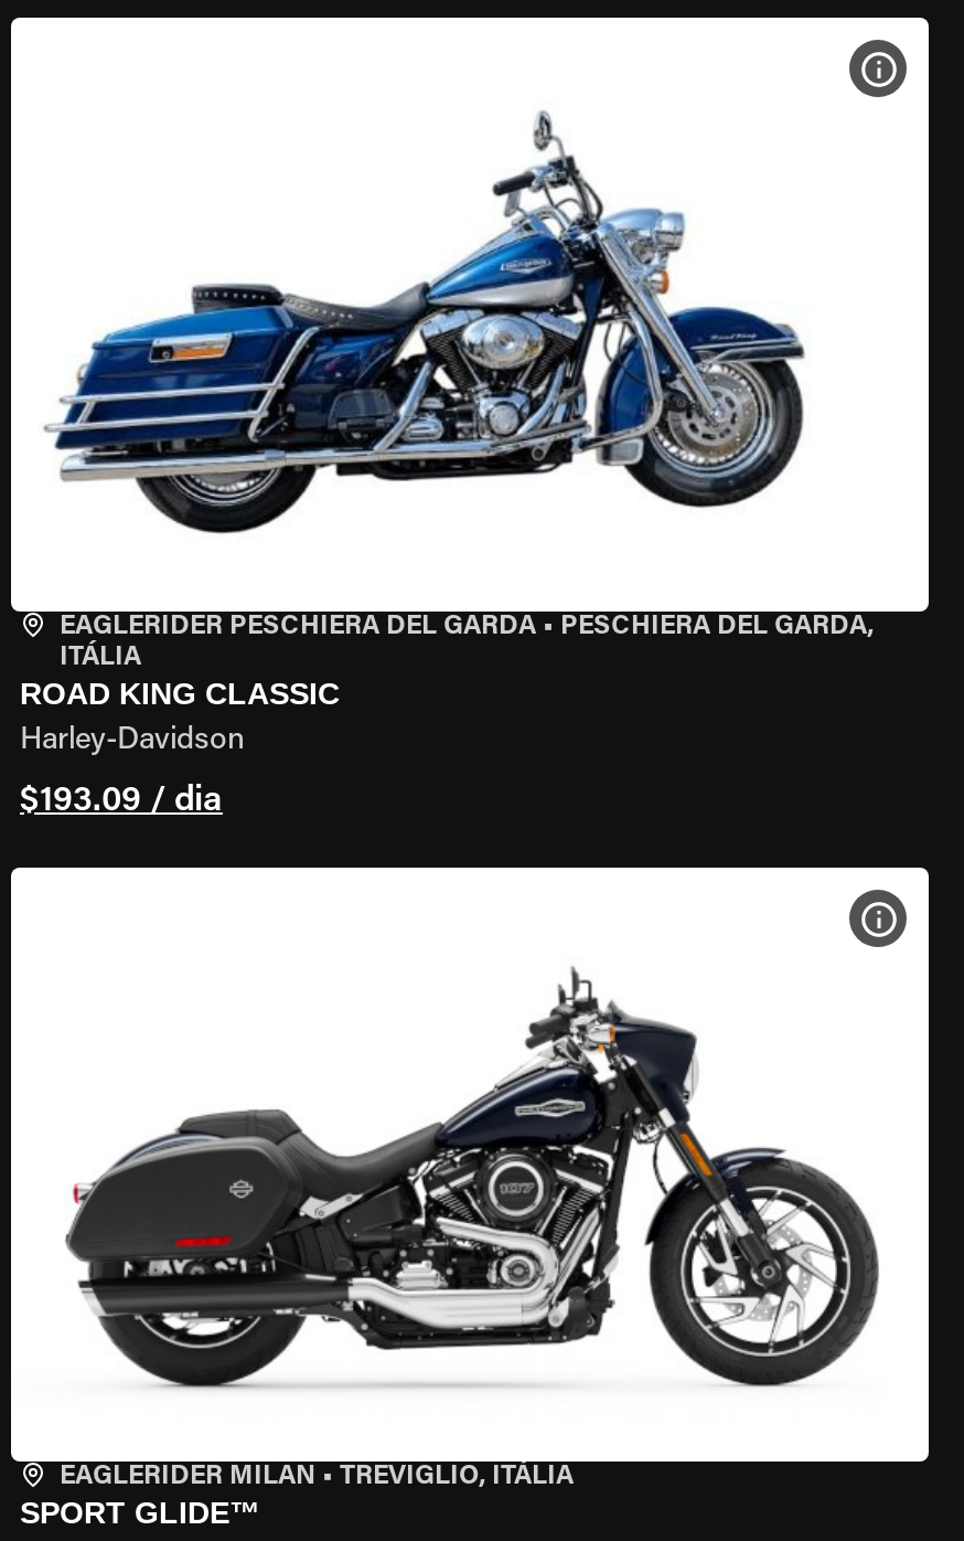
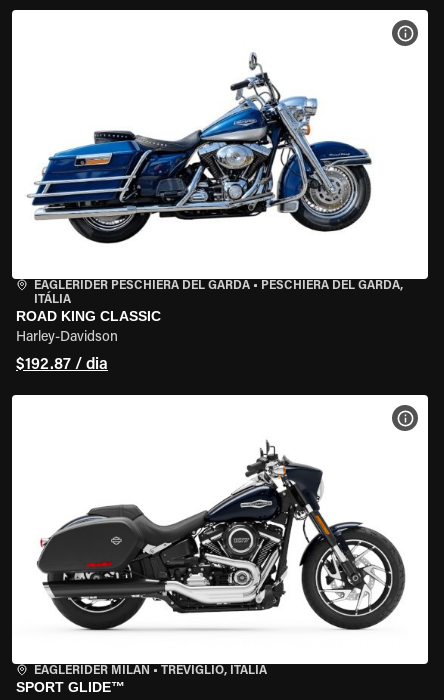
- $193.09 / dia
+ $192.87 / dia
